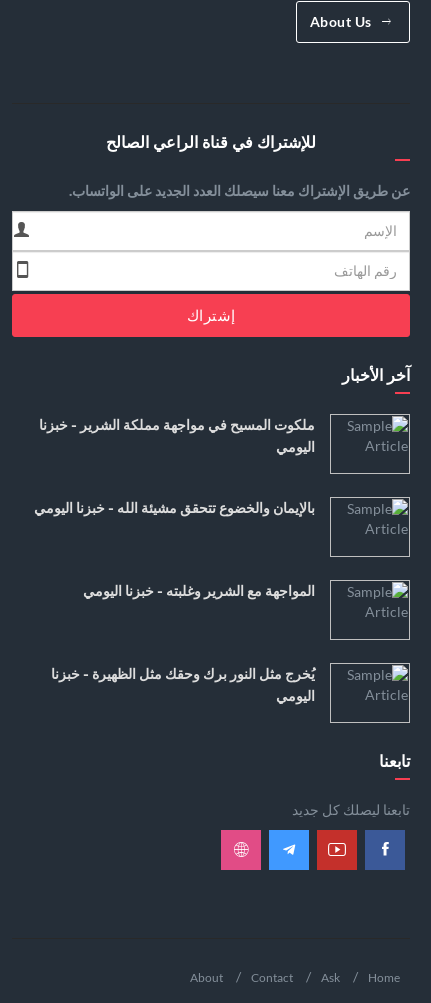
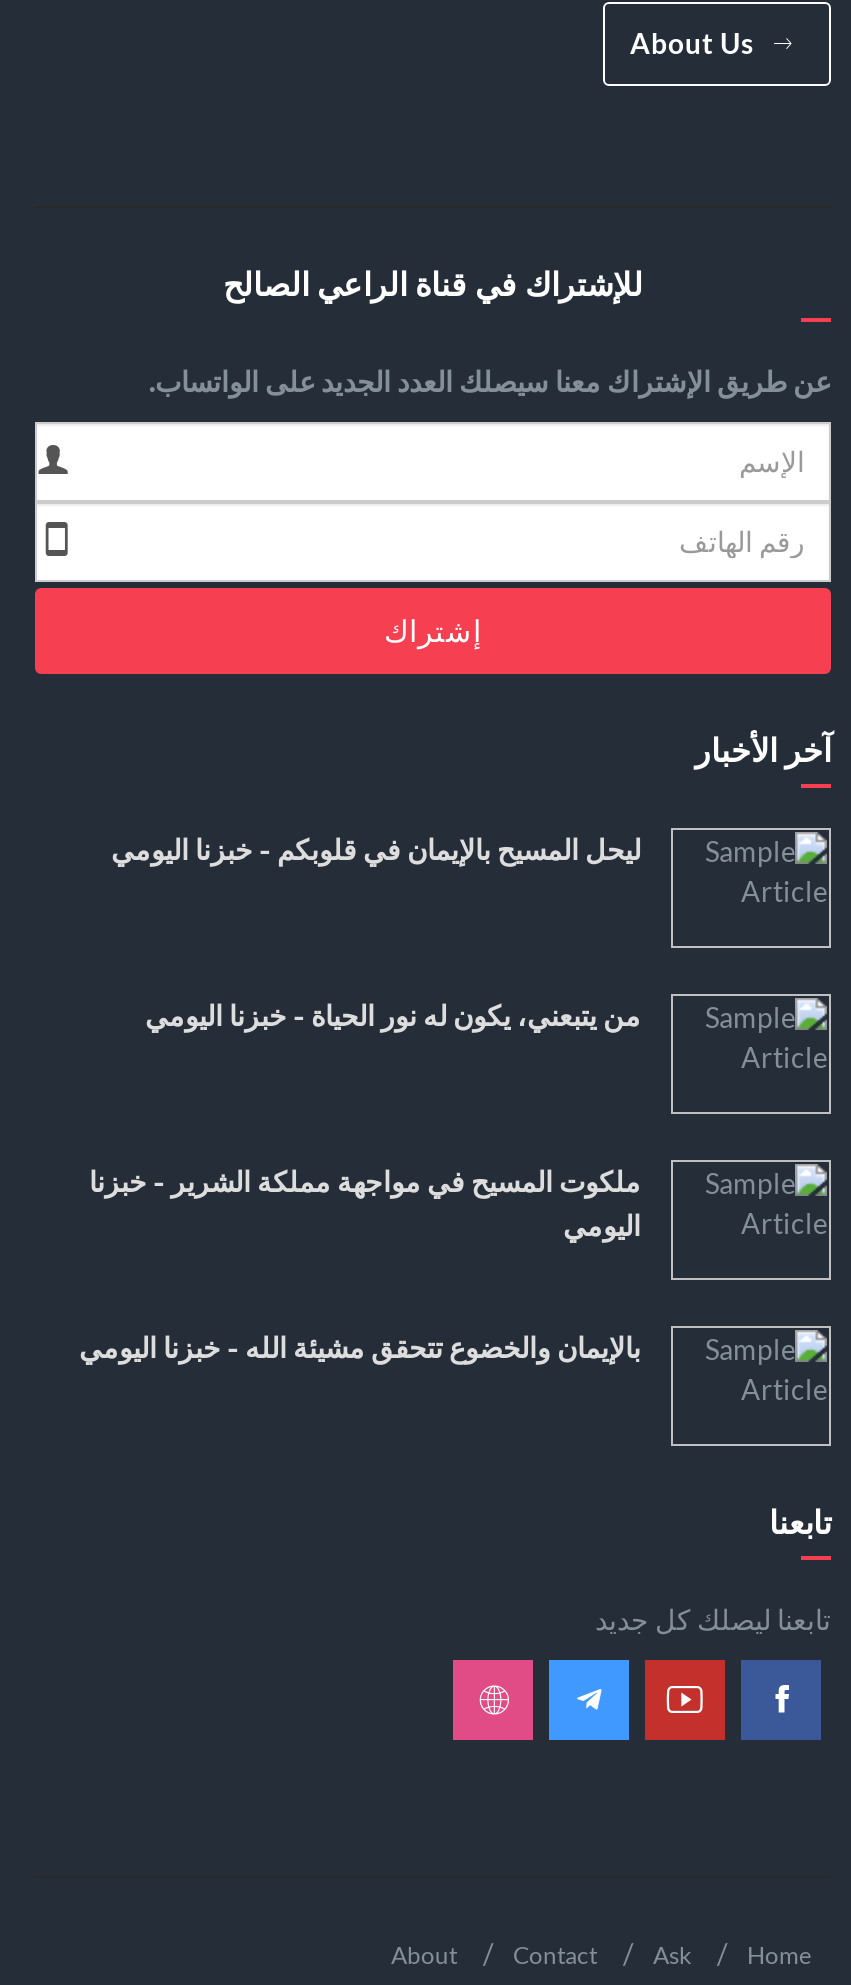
+ ليحل المسيح بالإيمان في قلوبكم - خبزنا اليومي

+ من يتبعني، يكون له نور الحياة - خبزنا اليومي

moved down: ملكوت المسيح في مواجهة مملكة الشرير - خبزنا | اليومي | بالإيمان والخضوع تتحقق مشيئة الله - خبزنا اليومي

moved down: [image]

- المواجهة مع الشرير وغلبته - خبزنا اليومي

- يُخرج مثل النور برك وحقك مثل الظهيرة - خبزنا
- اليومي
